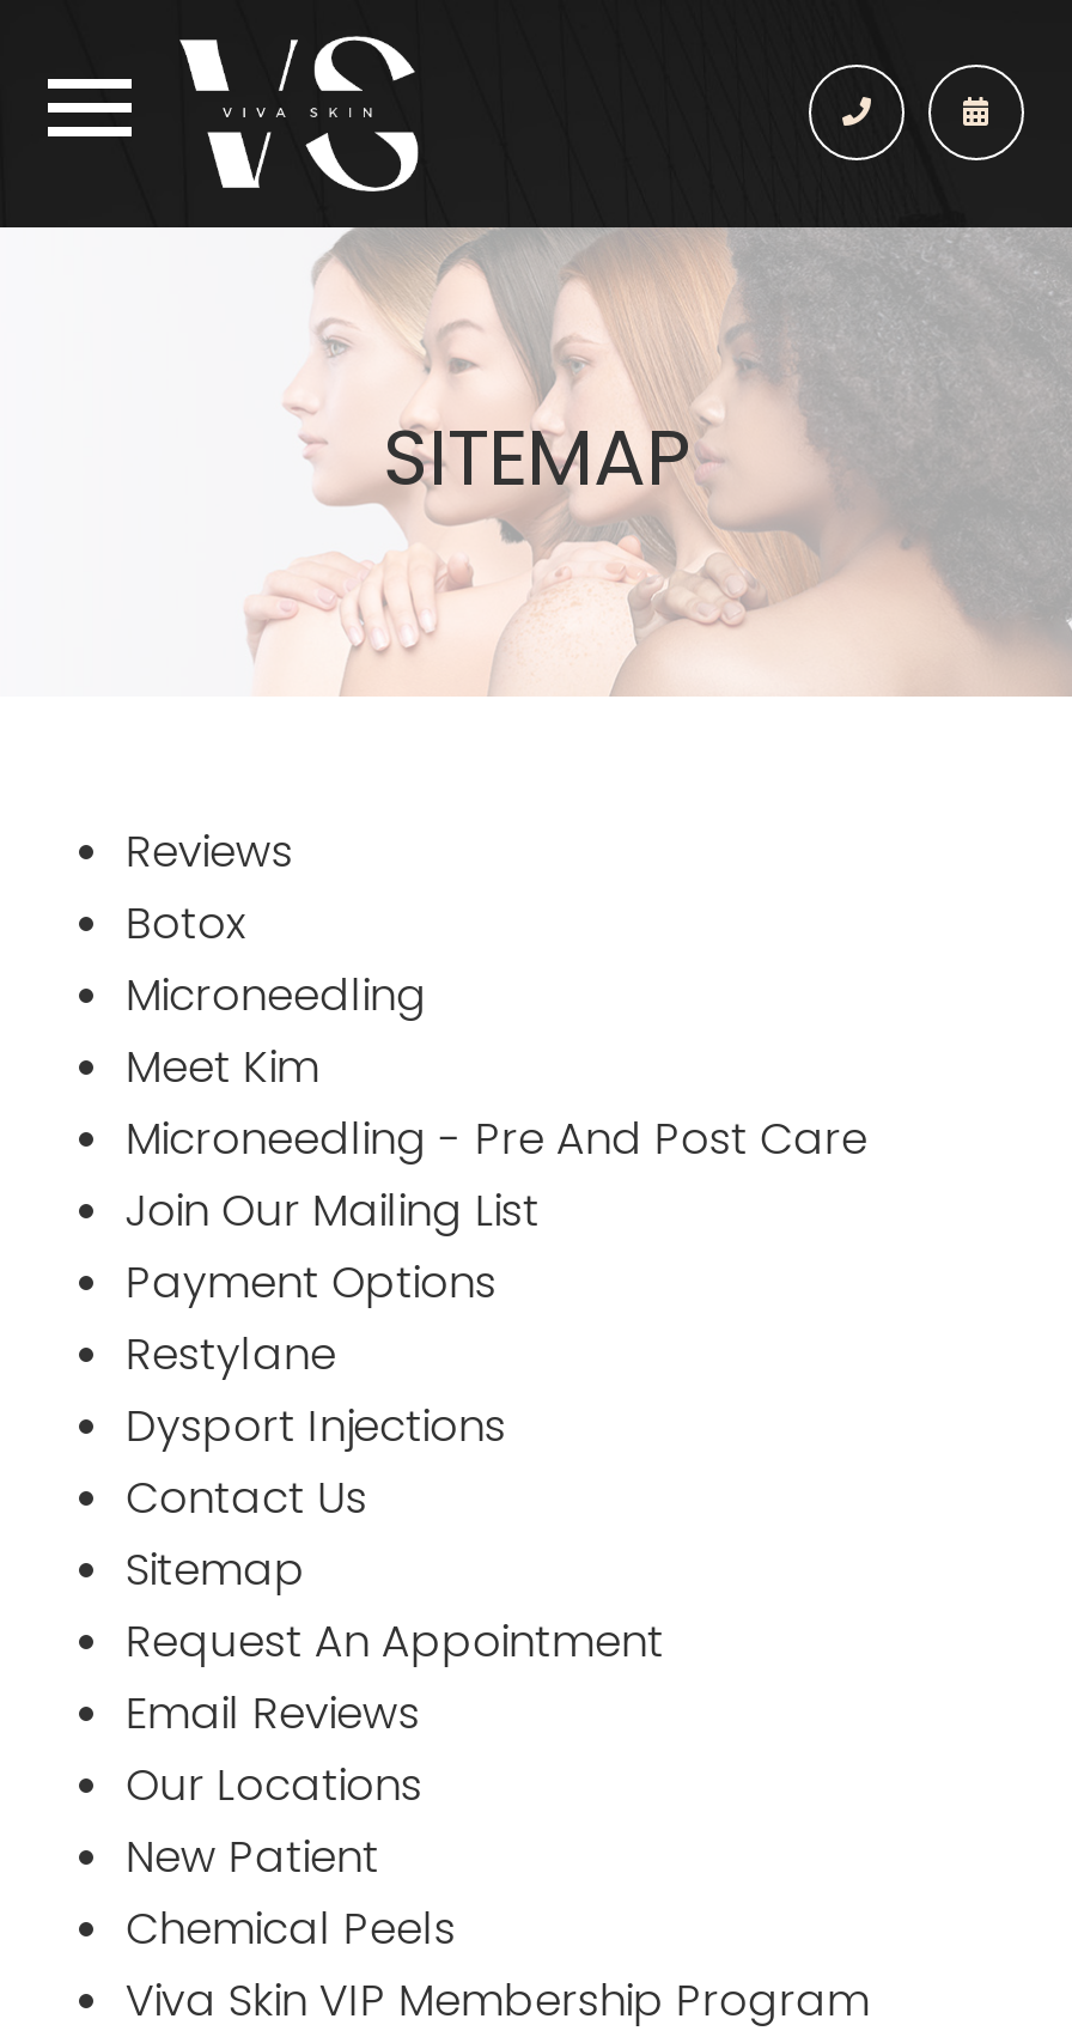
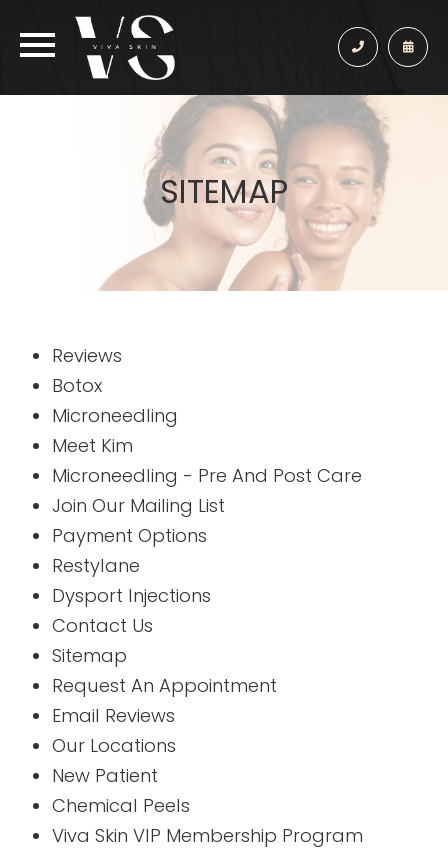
- [image]
+ [image]
